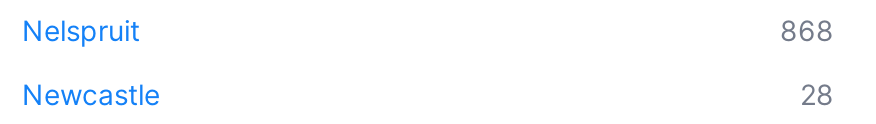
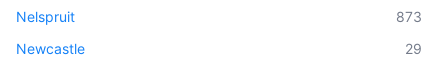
- 868
+ 873

- 28
+ 29
